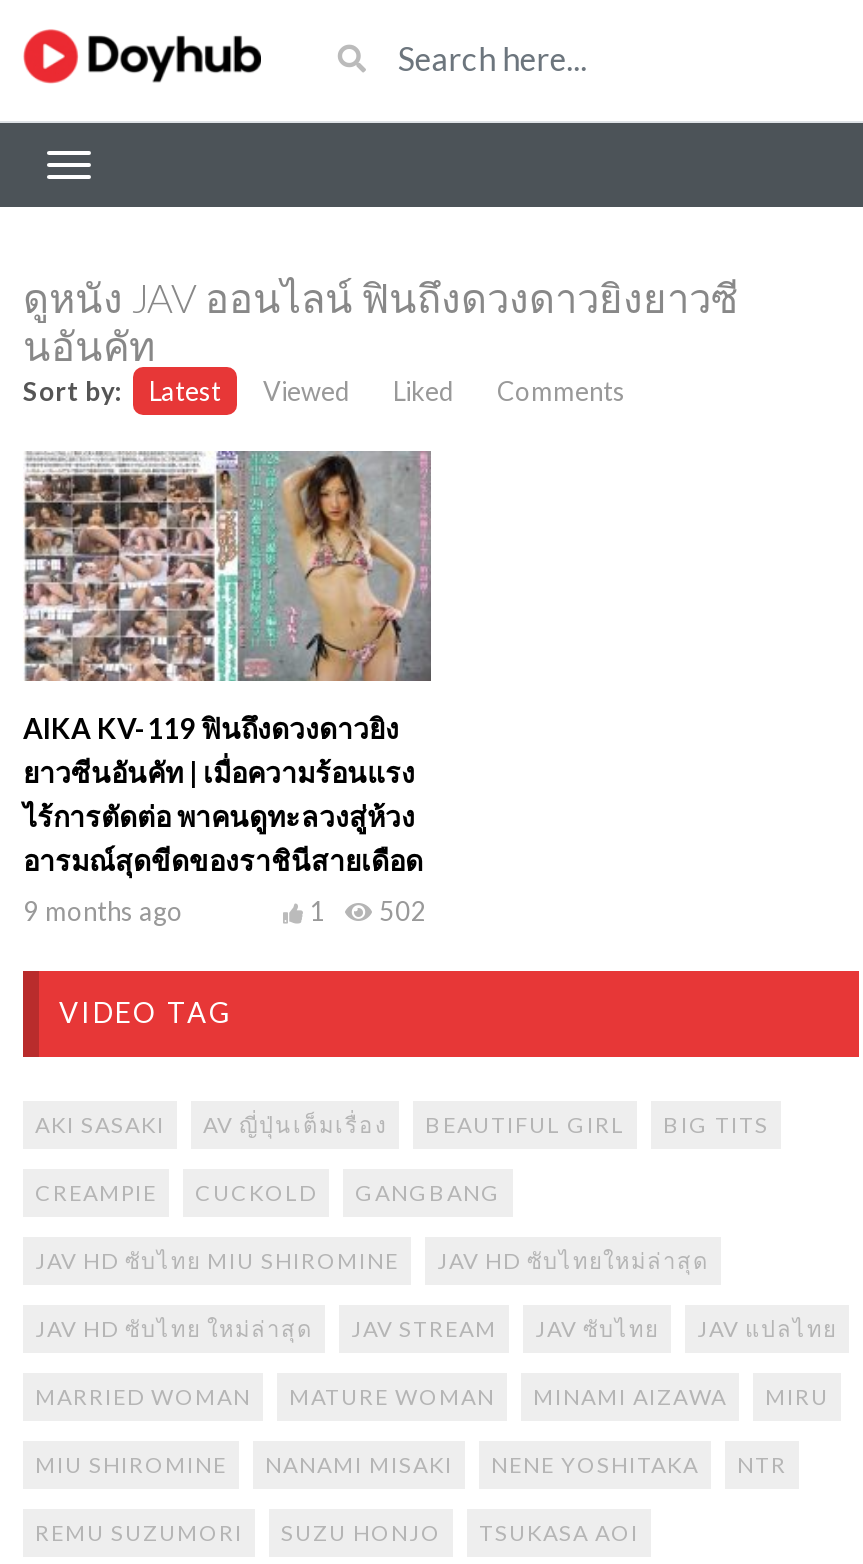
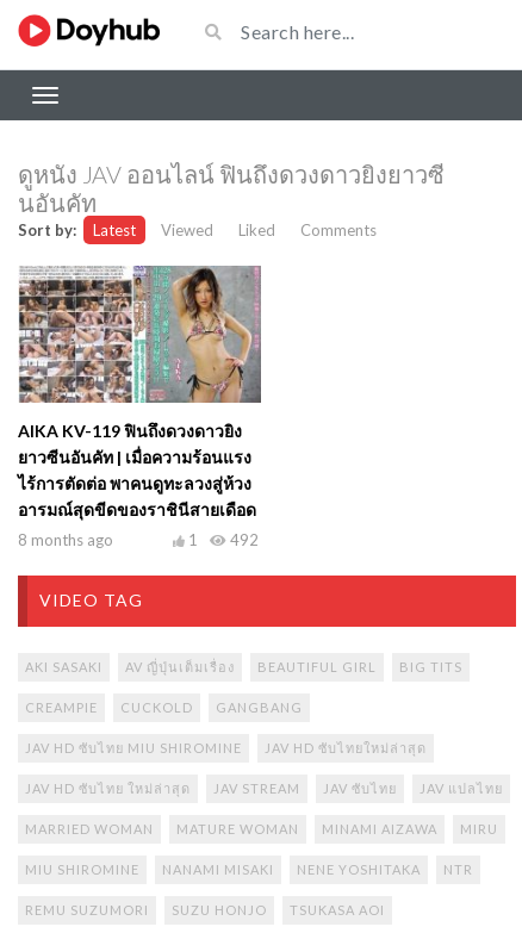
- 9 months ago
+ 8 months ago

- 1 502
+ 1 492
